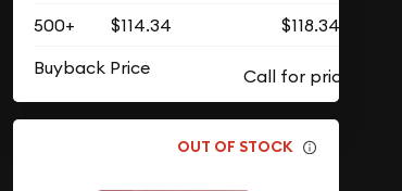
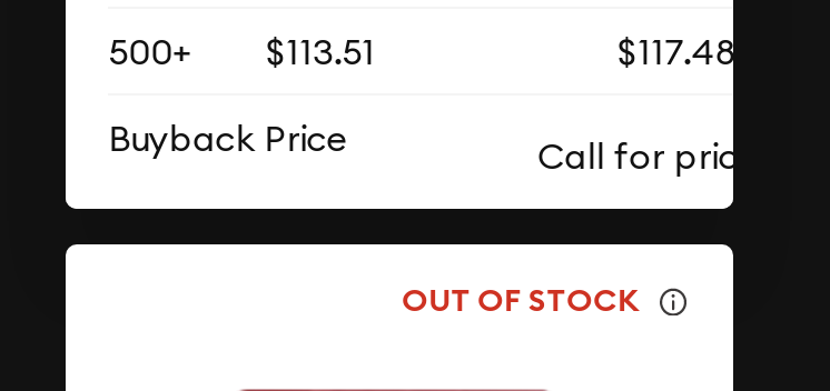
- 500+ $114.34
+ 500+ $113.51

- $118.34
+ $117.48
